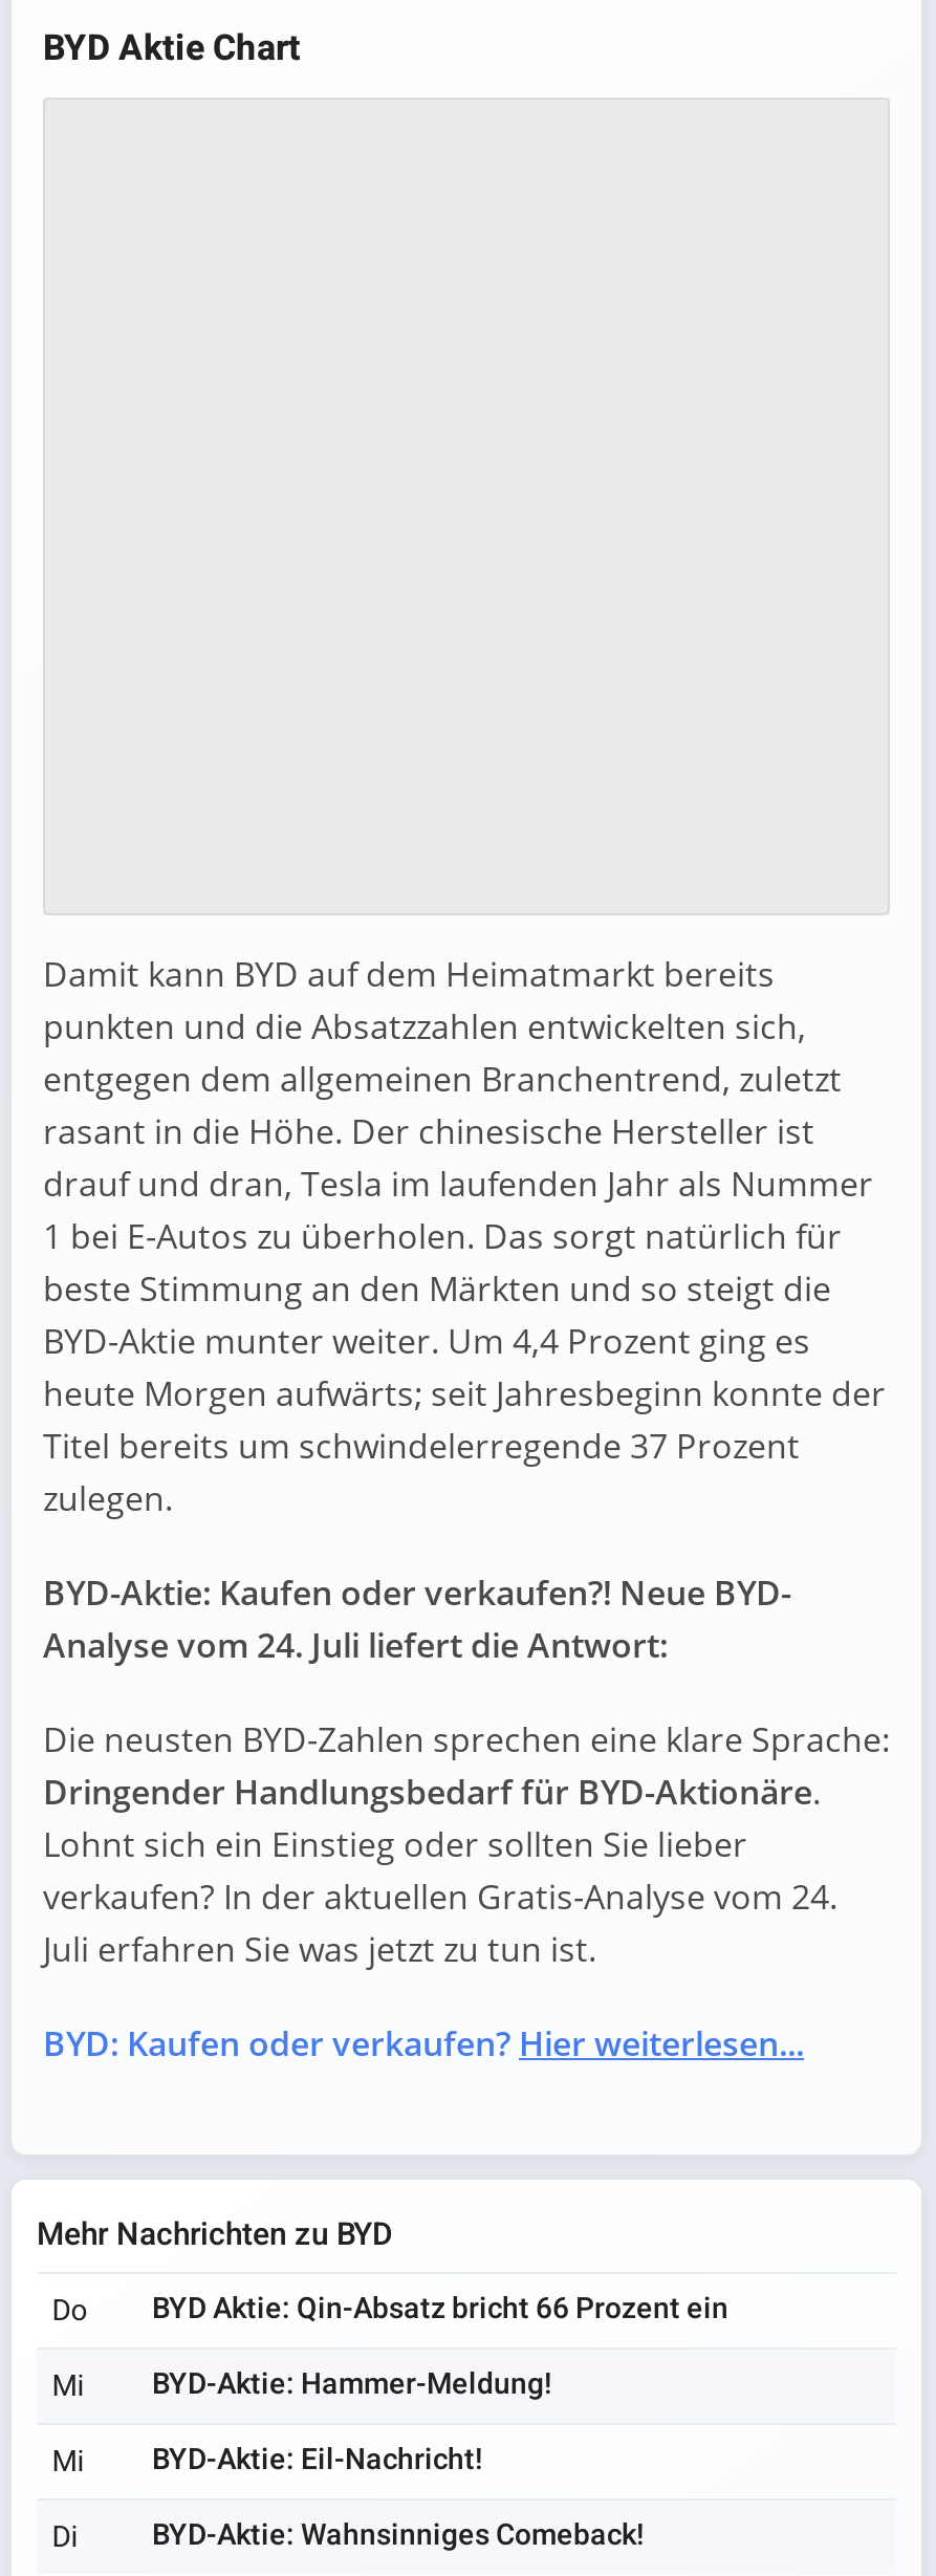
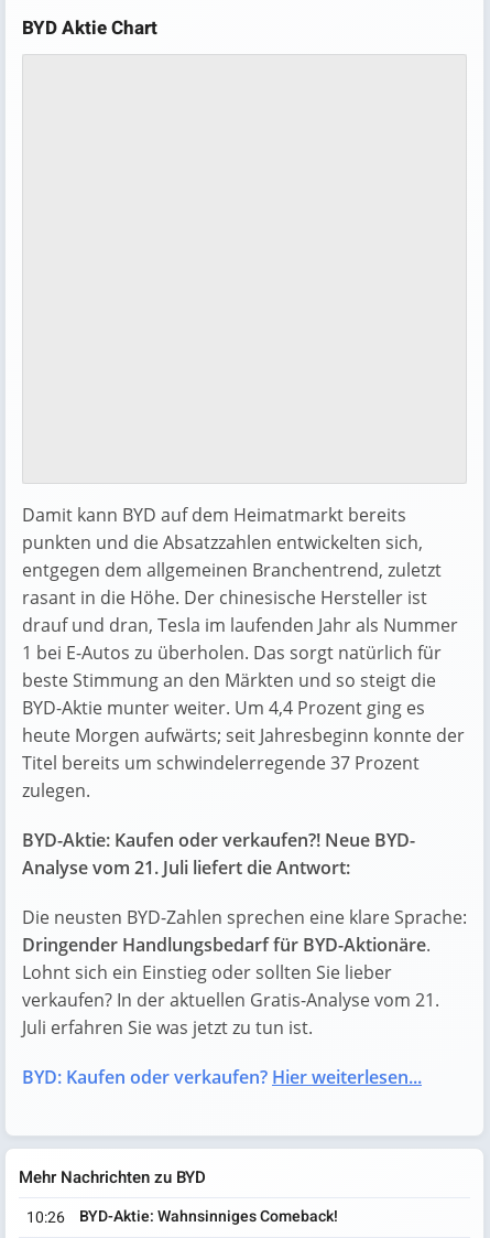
- Analyse vom 24. Juli liefert die Antwort:
+ Analyse vom 21. Juli liefert die Antwort:

- verkaufen? In der aktuellen Gratis-Analyse vom 24.
+ verkaufen? In der aktuellen Gratis-Analyse vom 21.

- Do
- BYD Aktie: Qin-Absatz bricht 66 Prozent ein
- Mi
- BYD-Aktie: Hammer-Meldung!
- Mi
- BYD-Aktie: Eil-Nachricht!
- Di
+ 10:26
